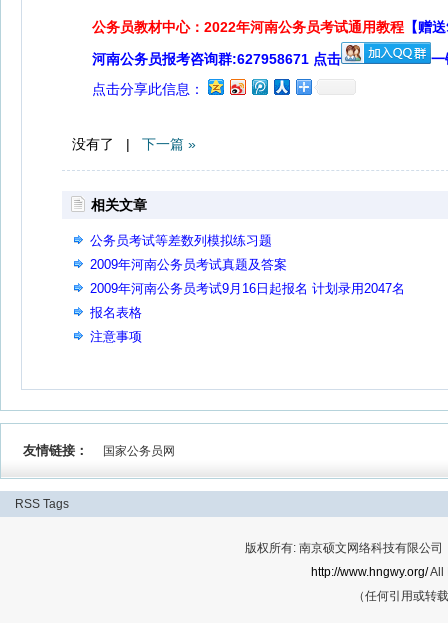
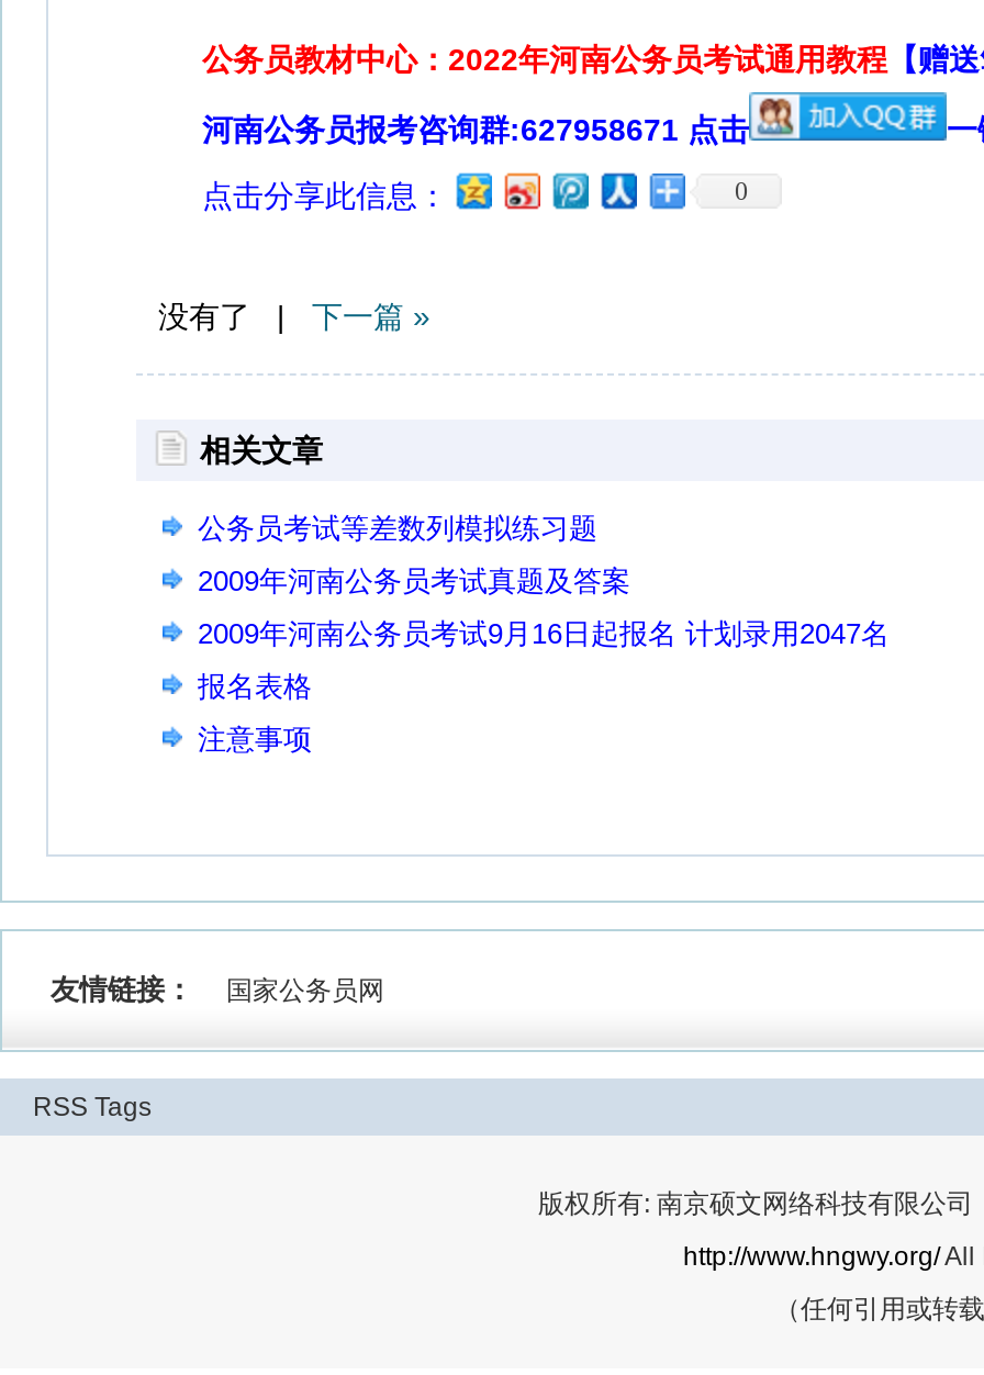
+ 0
